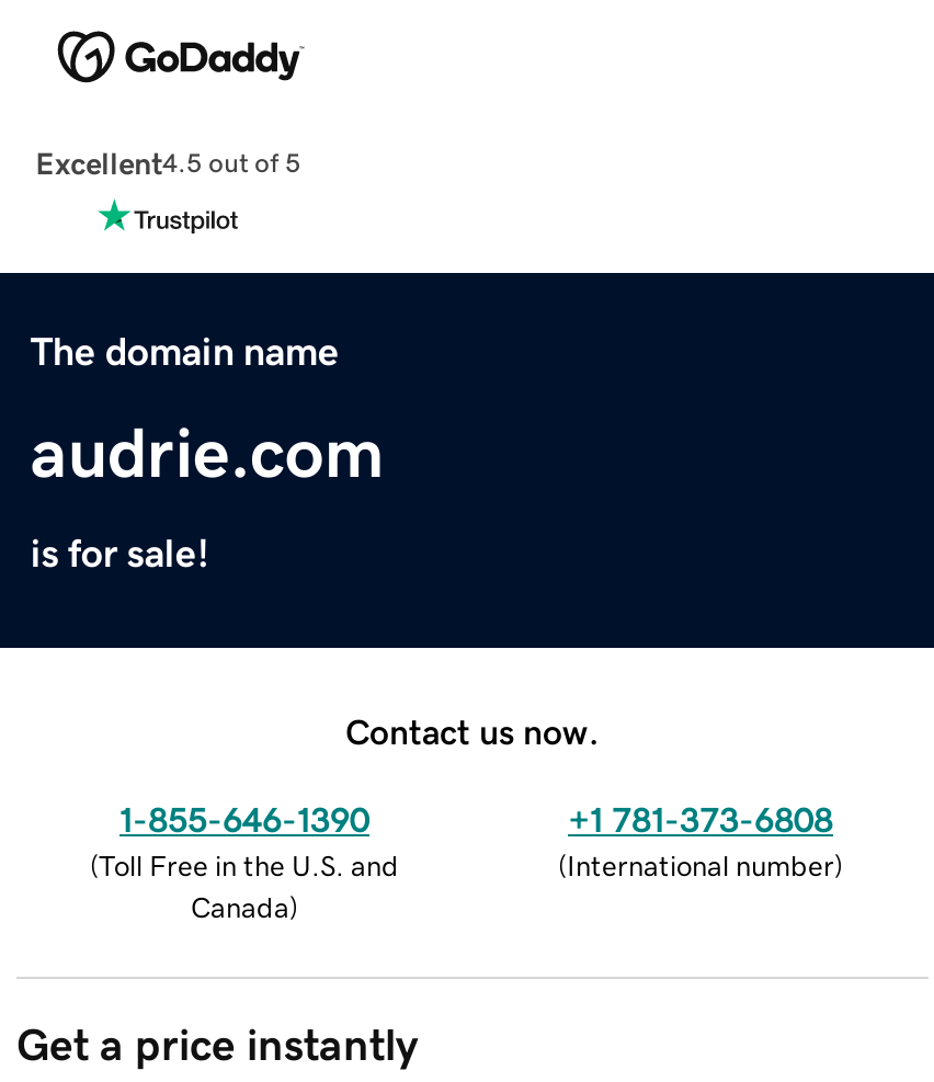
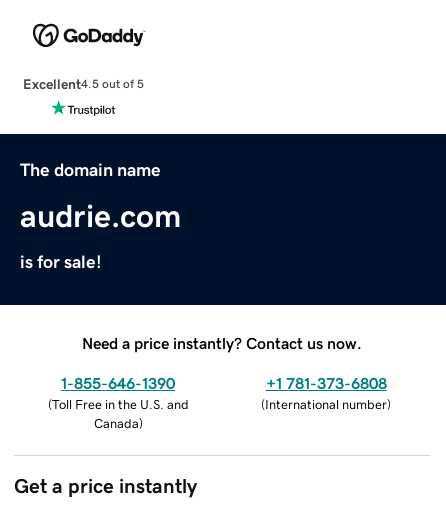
- Contact us now.
+ Need a price instantly? Contact us now.
